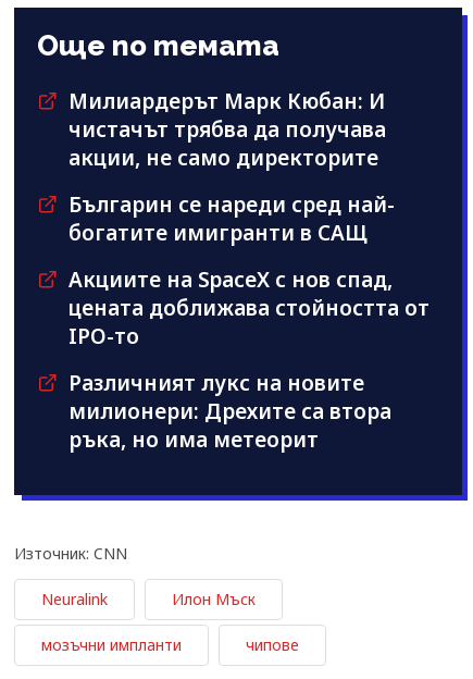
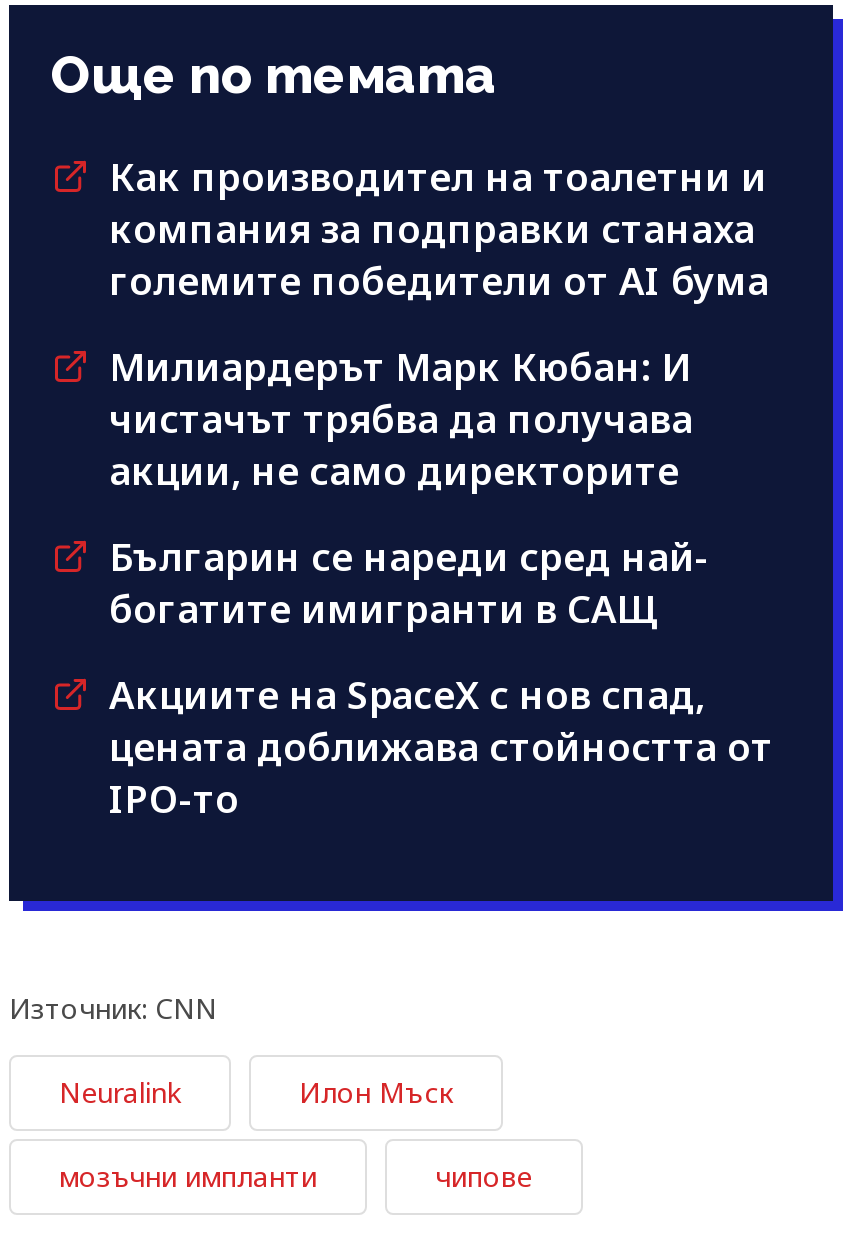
+ Как производител на тоалетни и
+ компания за подправки станаха
+ големите победители от AI бума

moved down: Милиардерът Марк Кюбан: И | чистачът трябва да получава | акции, не само директорите | Българин се нареди сред най- | богатите имигранти в САЩ | Акциите на SpaceX с нов спад, | цената доближава стойността от

- Различният лукс на новите
- милионери: Дрехите са втора
- ръка, но има метеорит
